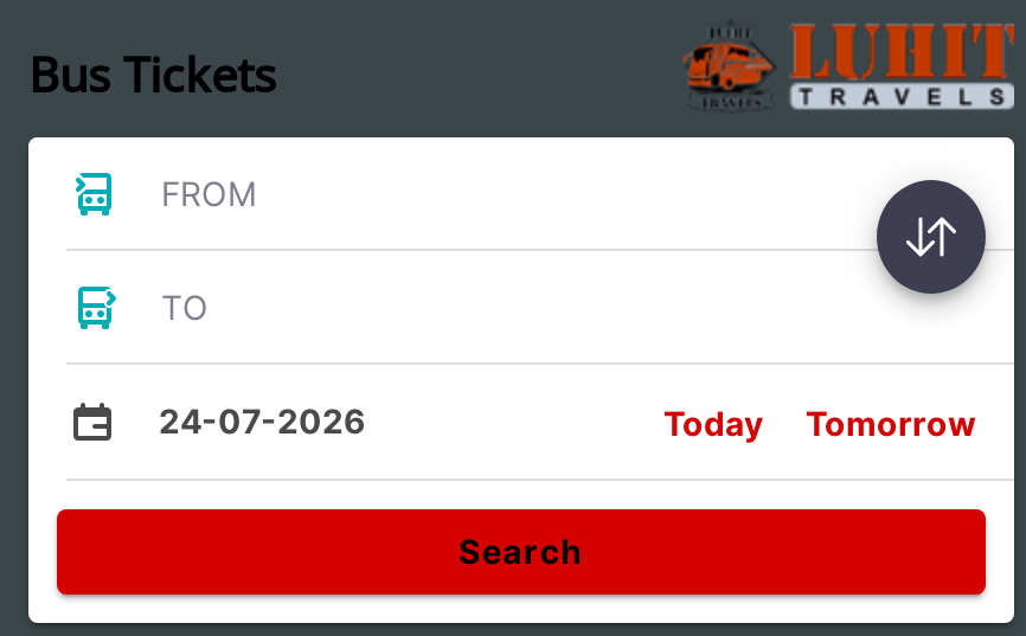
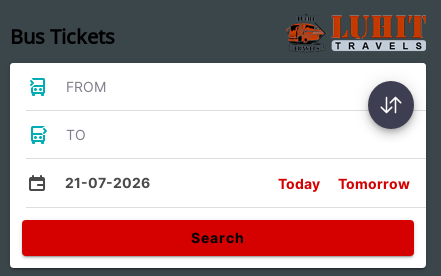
- 24-07-2026
+ 21-07-2026
